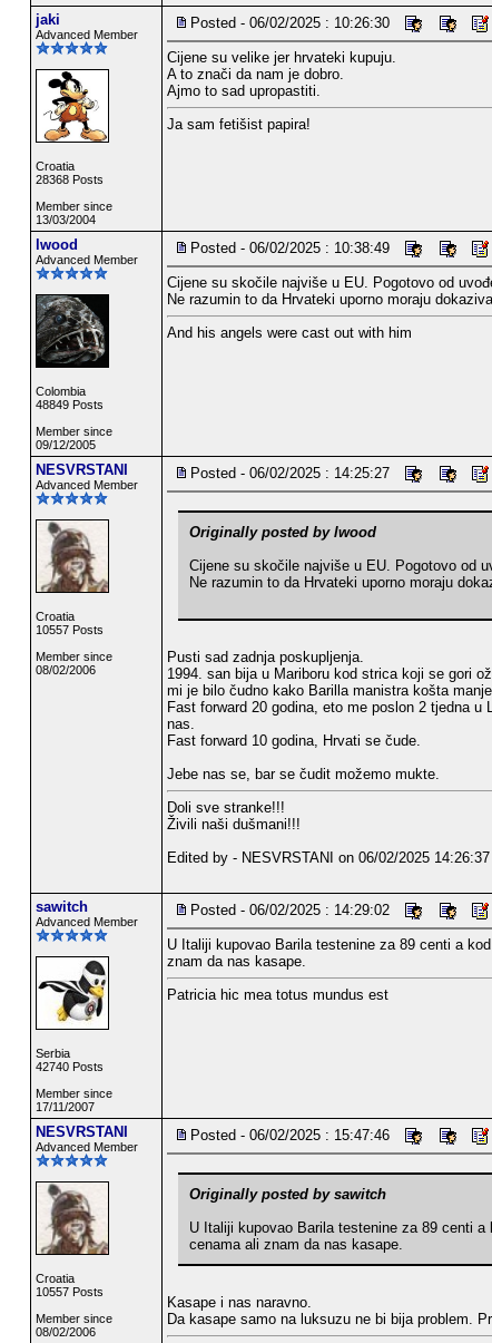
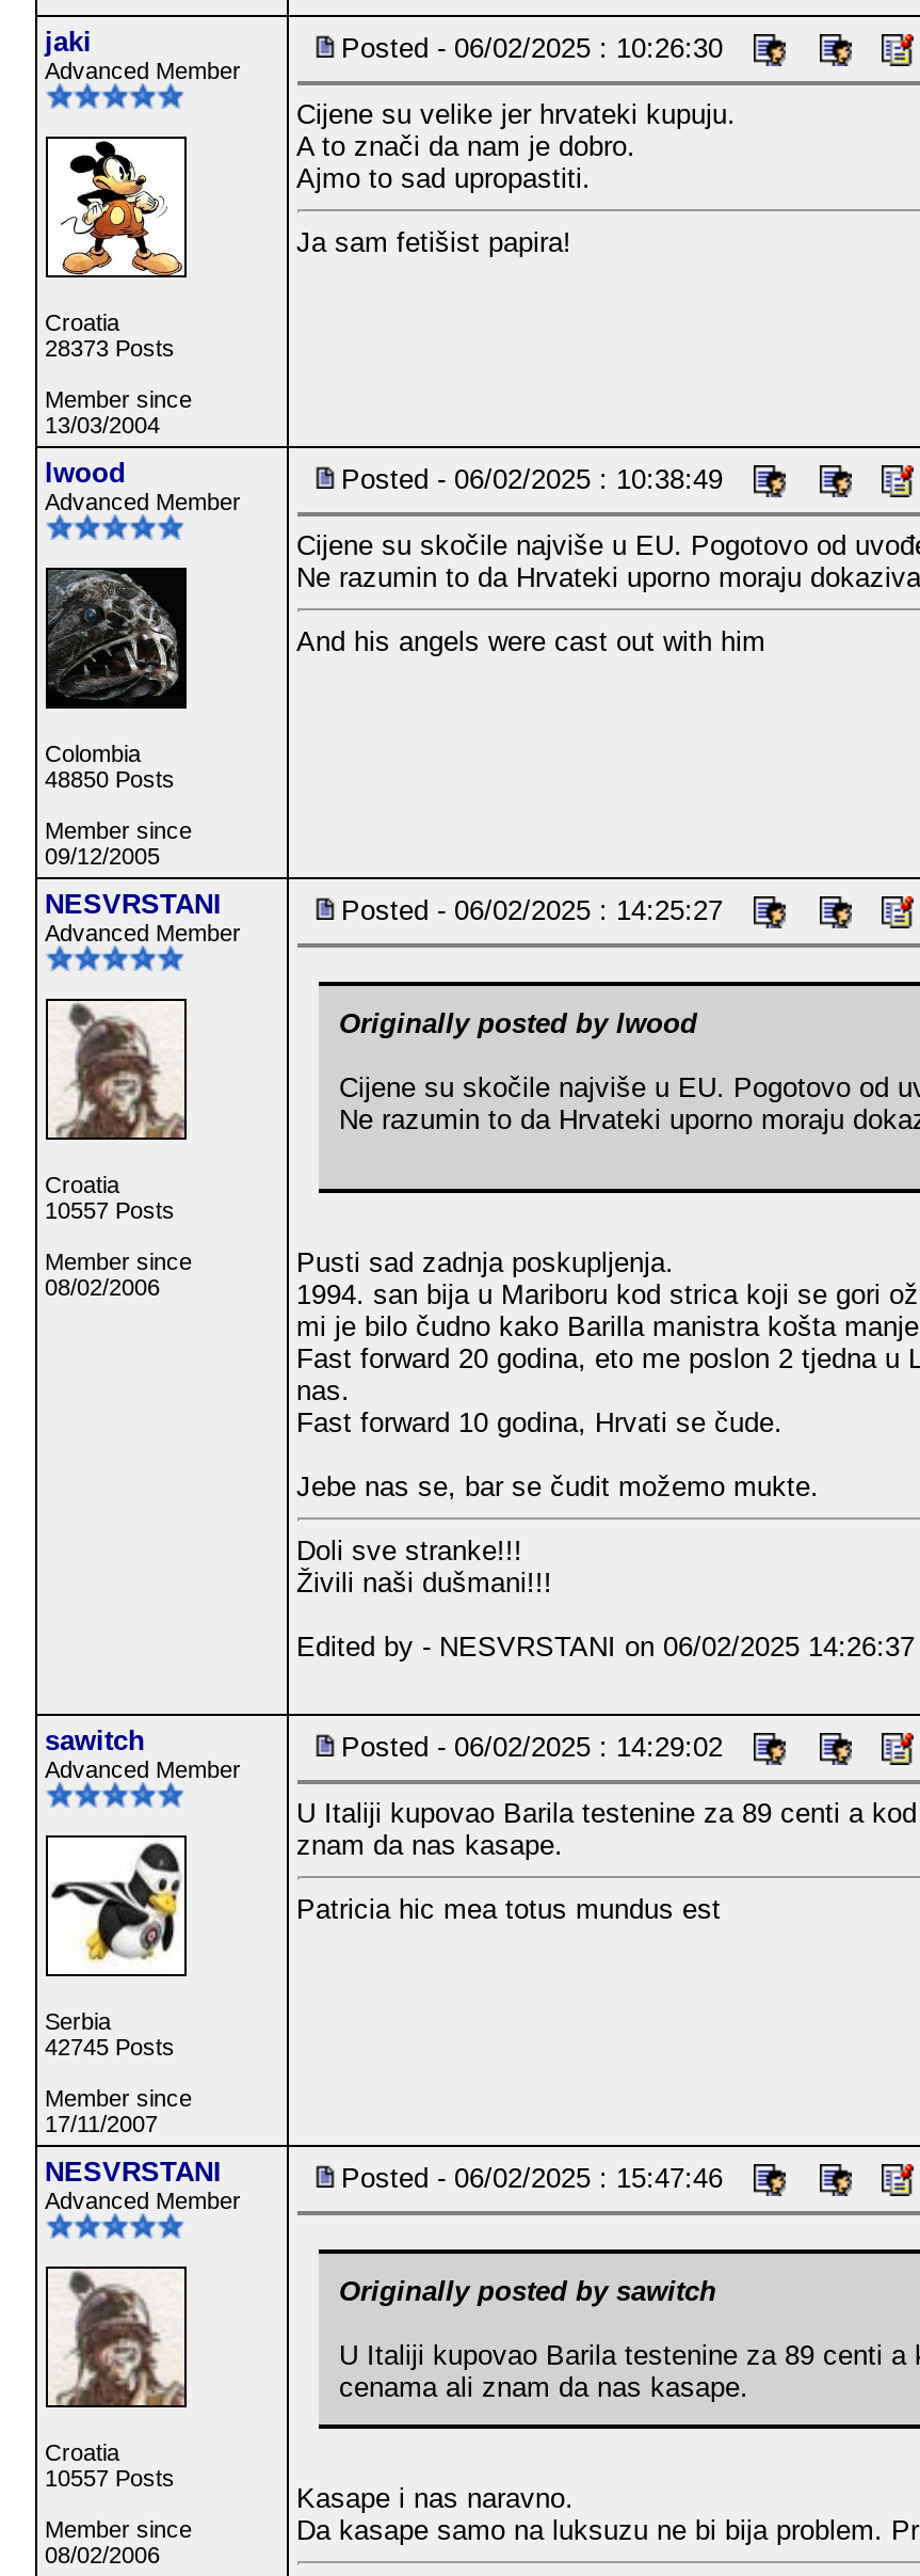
- 28368 Posts
+ 28373 Posts

- 48849 Posts
+ 48850 Posts

- 42740 Posts
+ 42745 Posts
